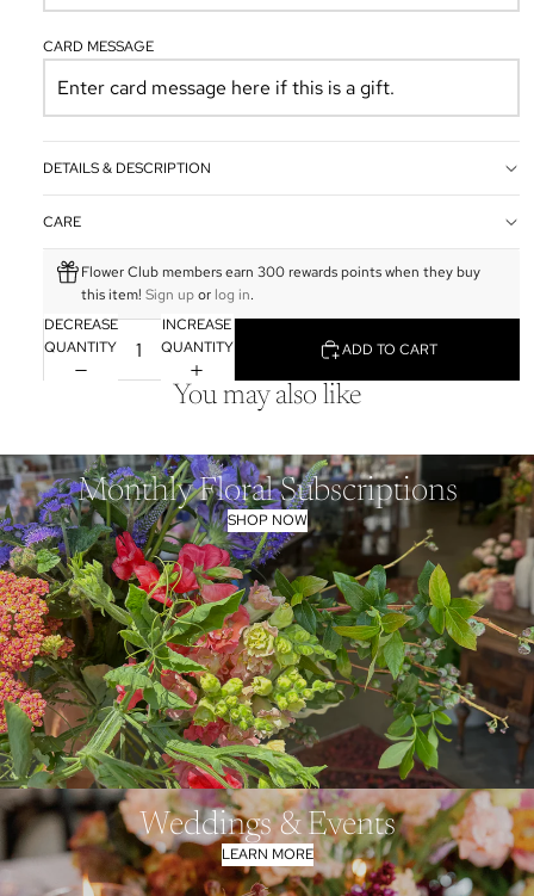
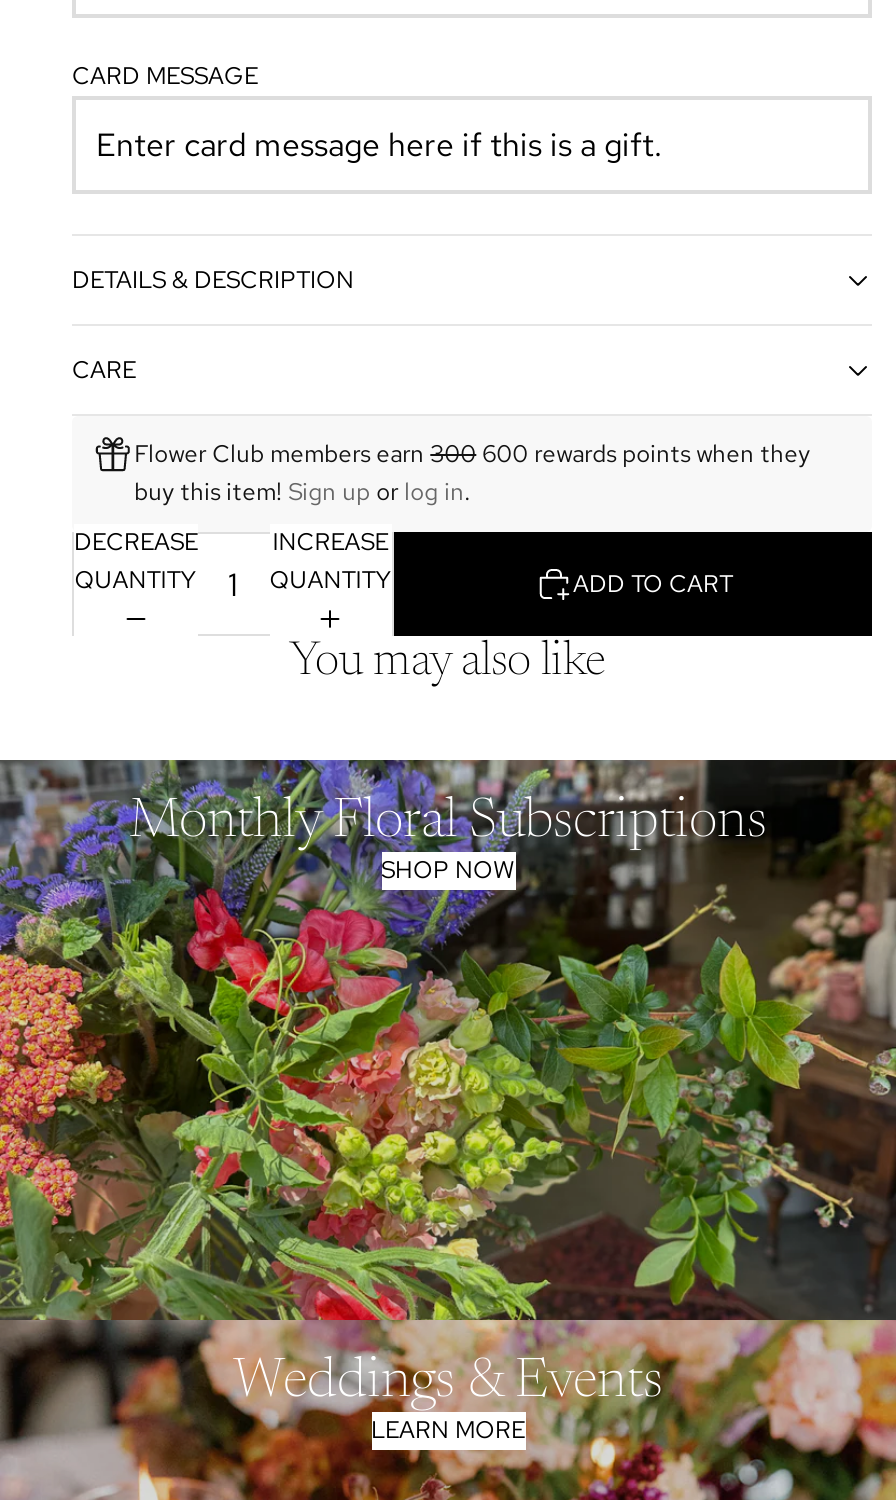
- Flower Club members earn 300 rewards points when they buy
- this item! Sign up or log in.
+ Flower Club members earn 300 600 rewards points when they
+ buy this item! Sign up or log in.
